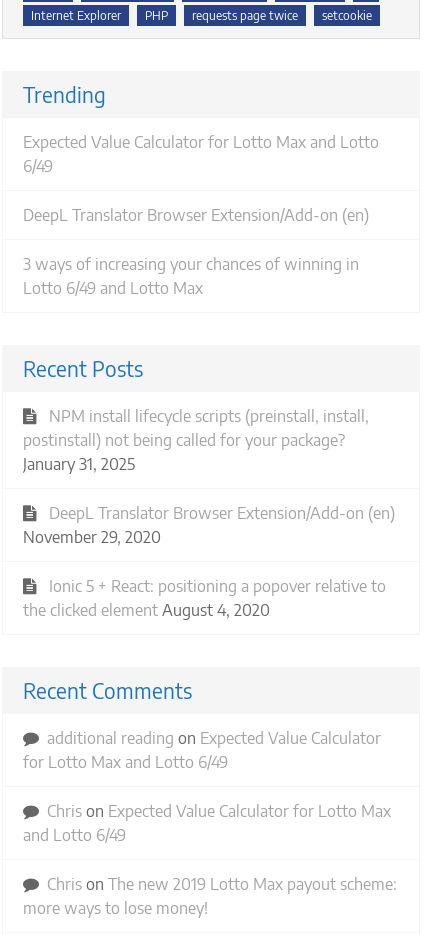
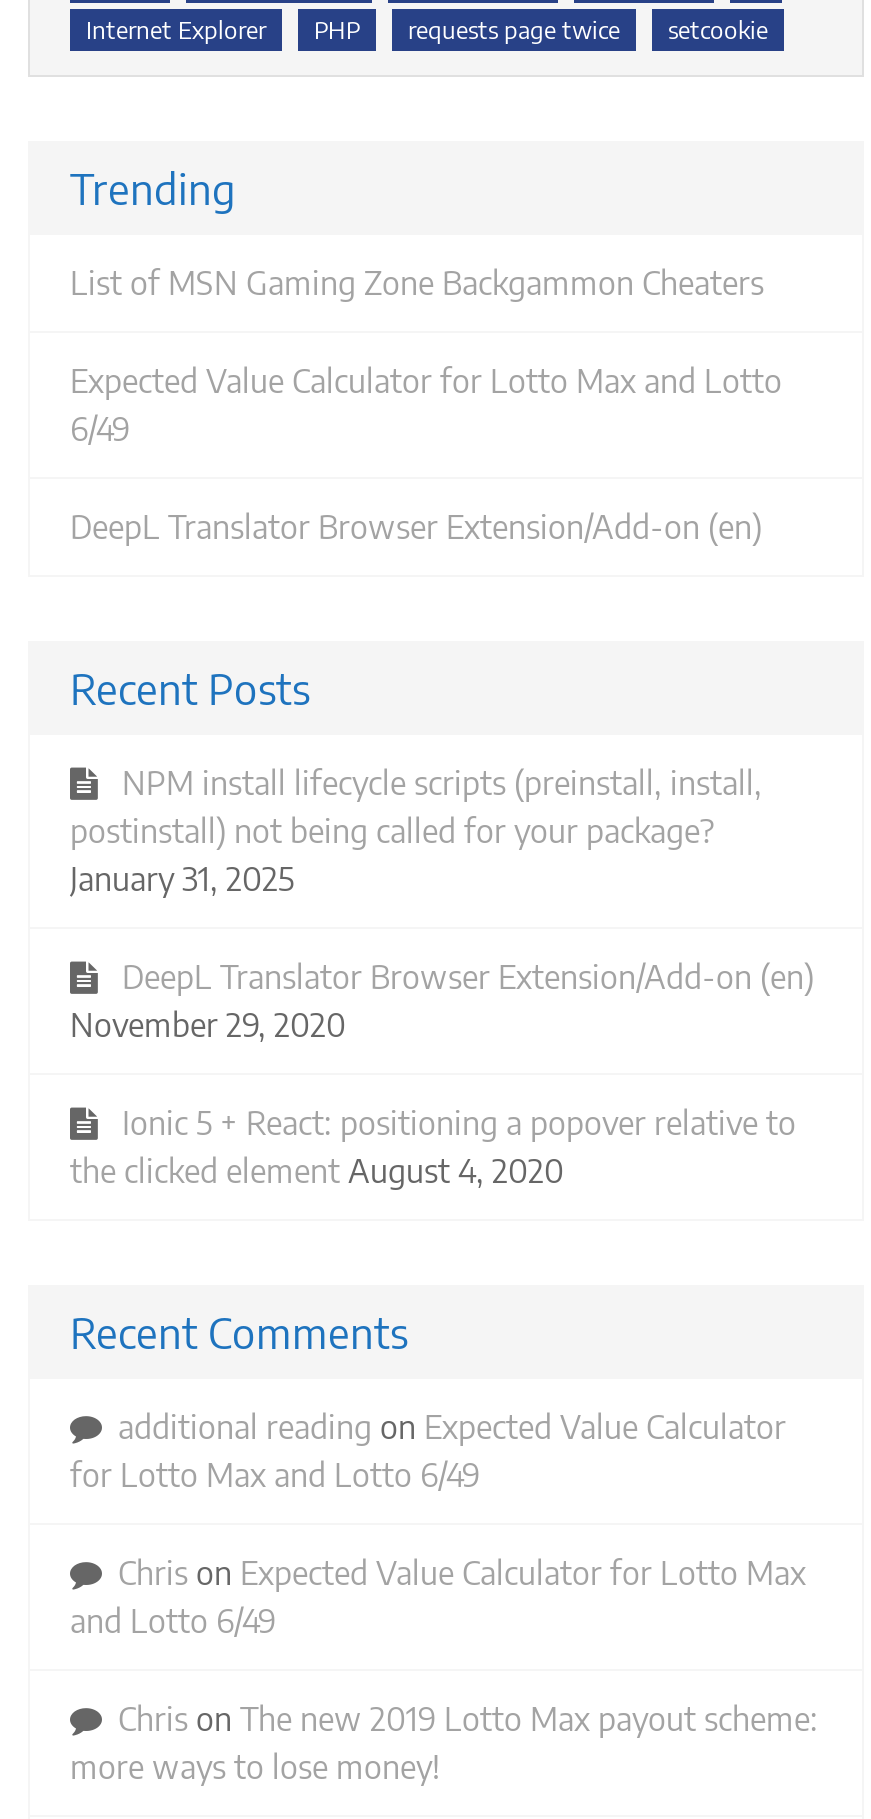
+ List of MSN Gaming Zone Backgammon Cheaters

moved down: Expected Value Calculator for Lotto Max and Lotto | 6/49 | DeepL Translator Browser Extension/Add-on (en)

- 3 ways of increasing your chances of winning in
- Lotto 6/49 and Lotto Max
